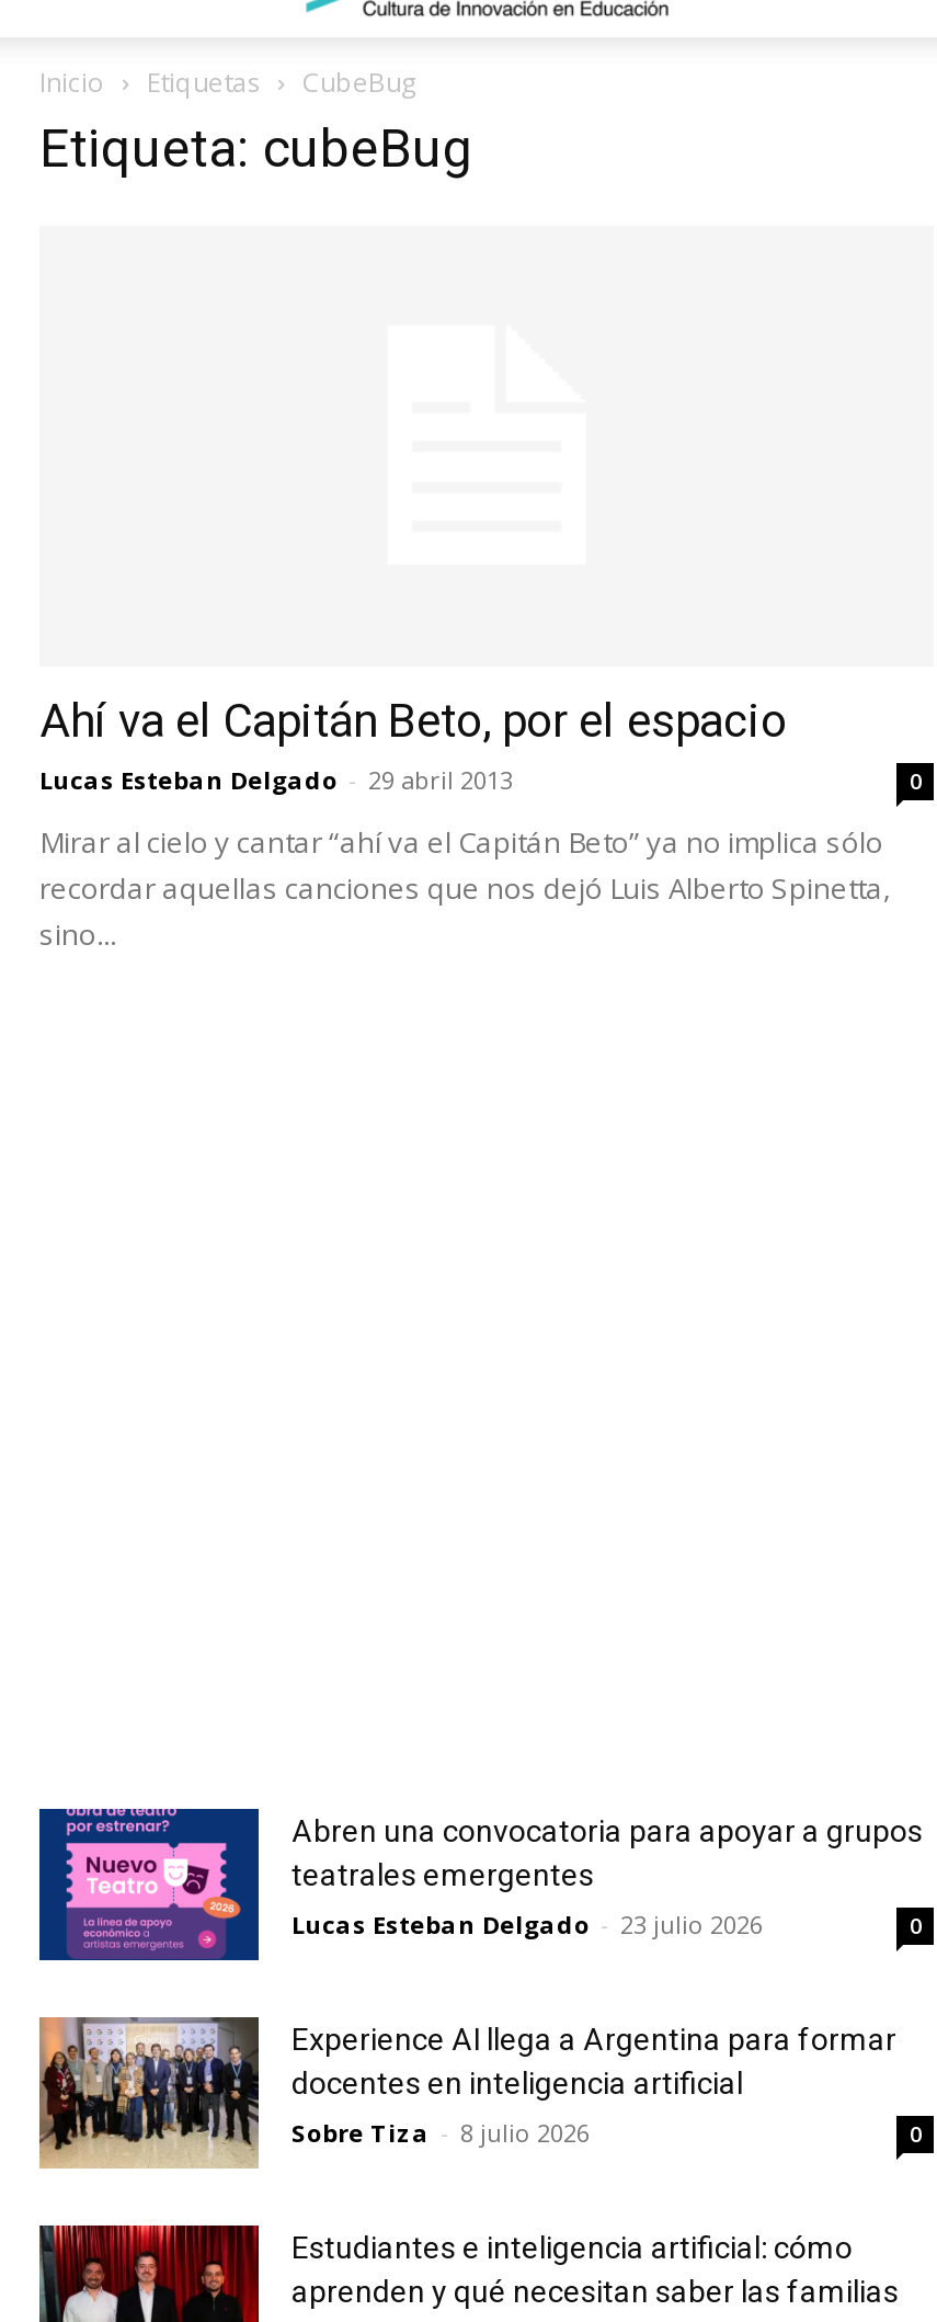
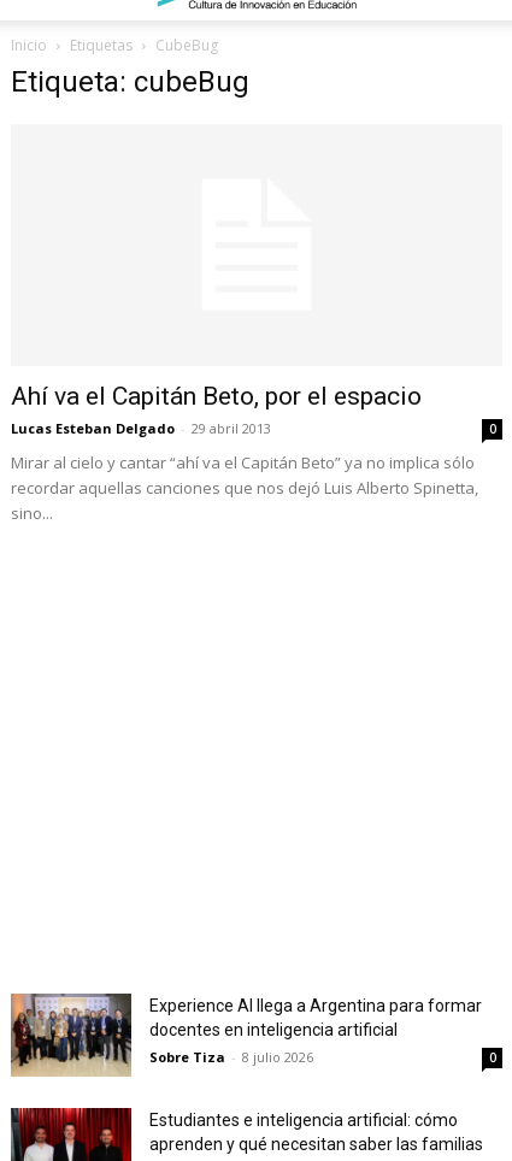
- [image]
- Abren una convocatoria para apoyar a grupos
- teatrales emergentes
- Lucas Esteban Delgado - 23 julio 2026
- 0
